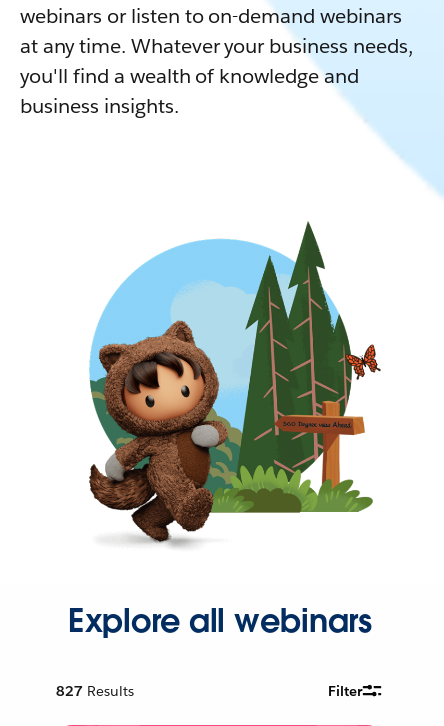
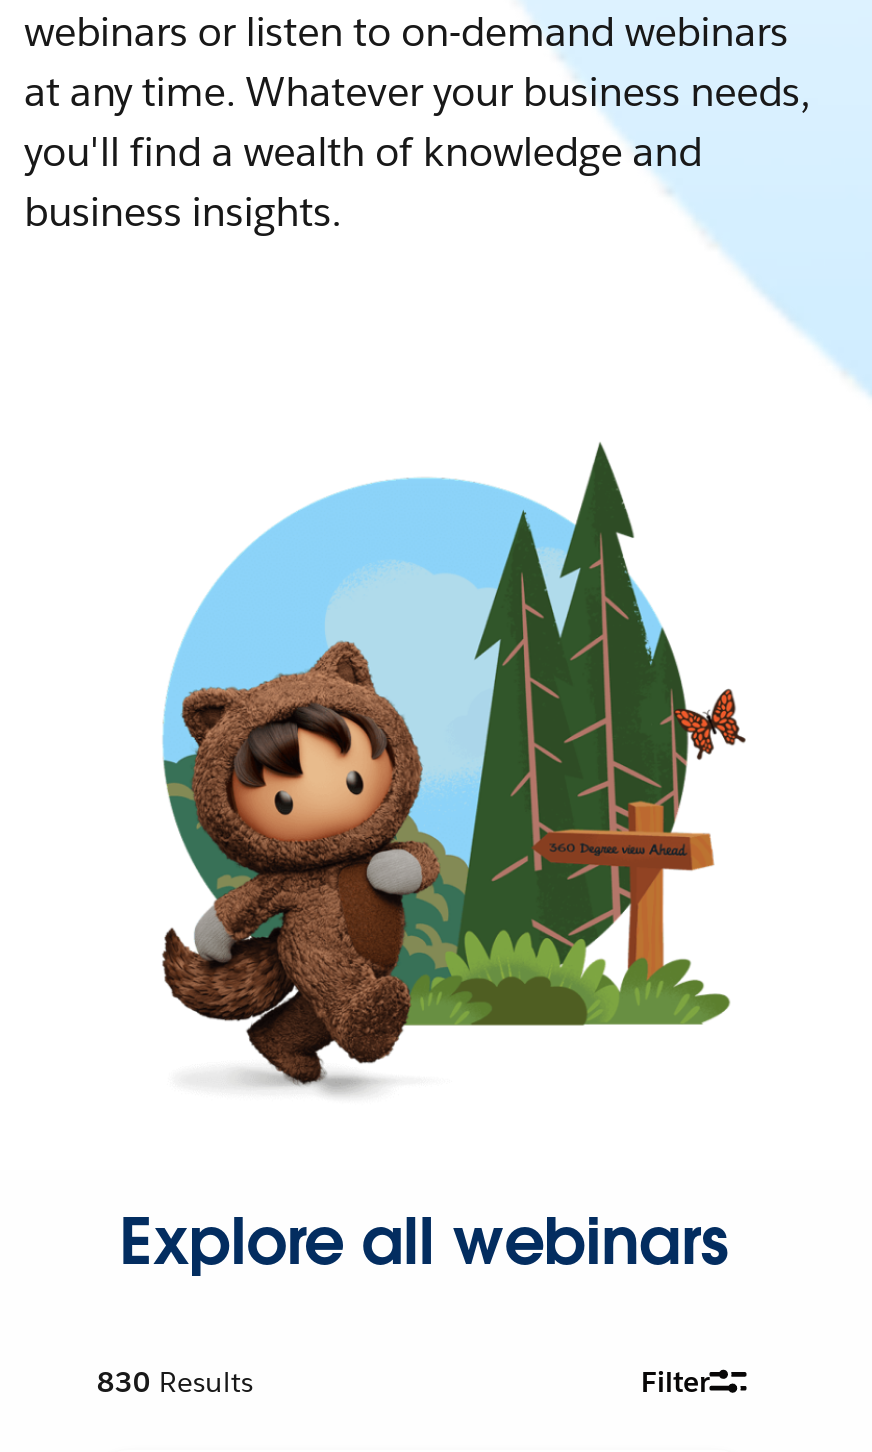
- 827 Results
+ 830 Results
